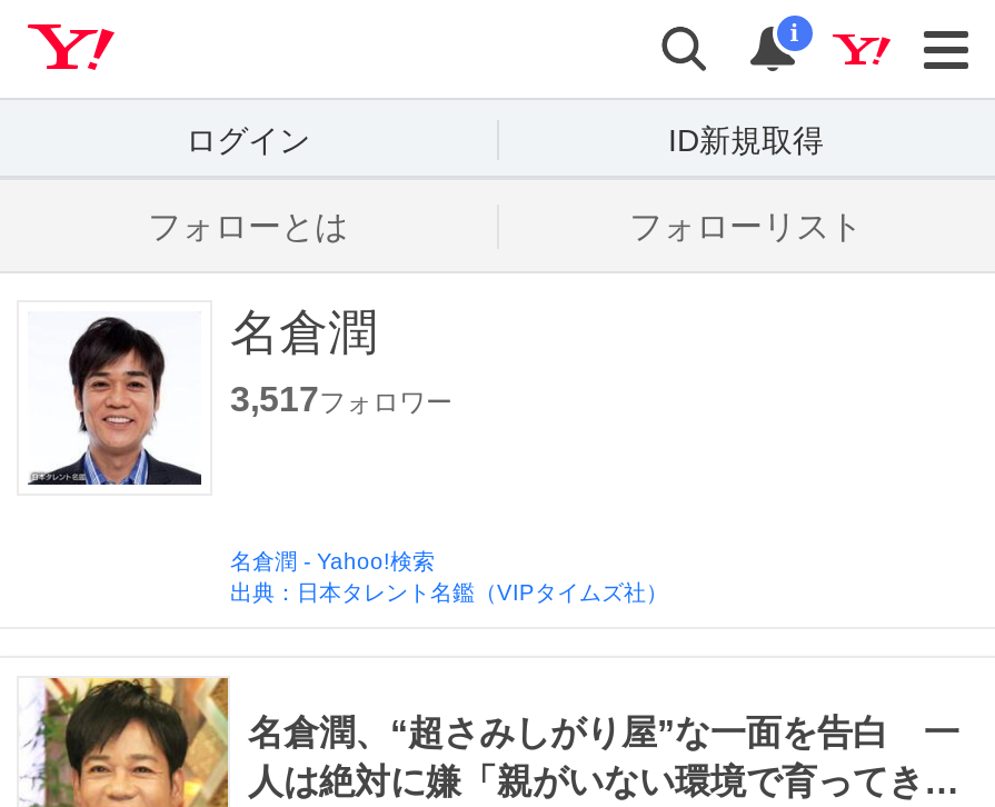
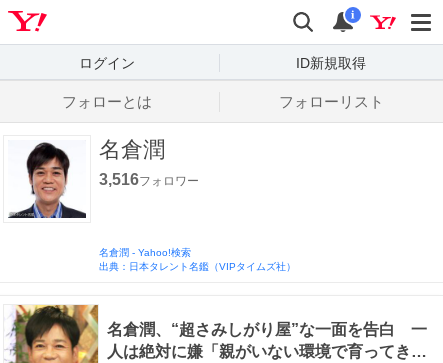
- 3,517フォロワー
+ 3,516フォロワー
